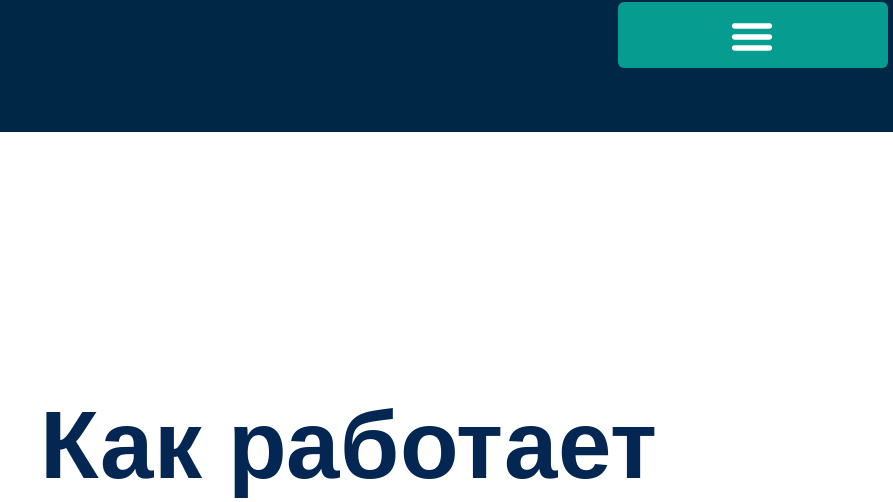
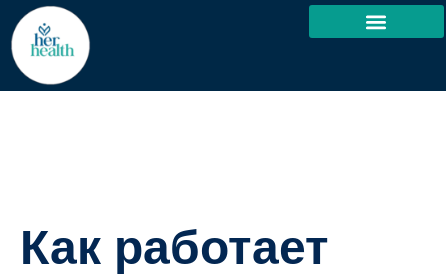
+ [image]
